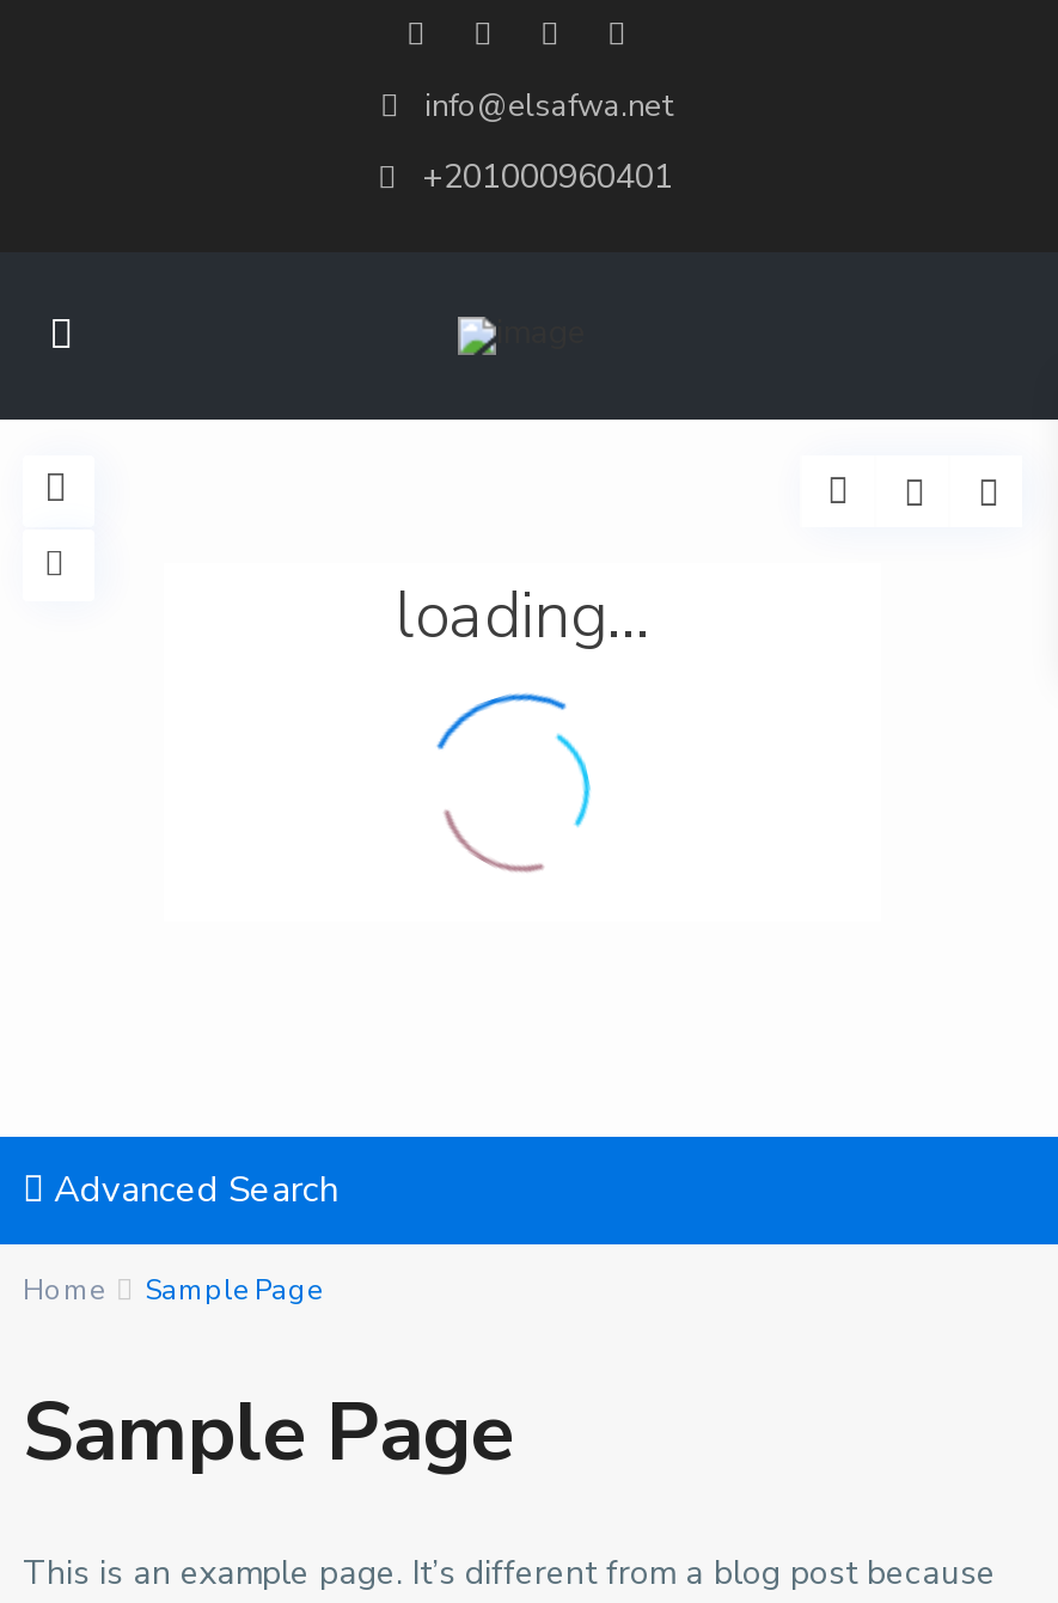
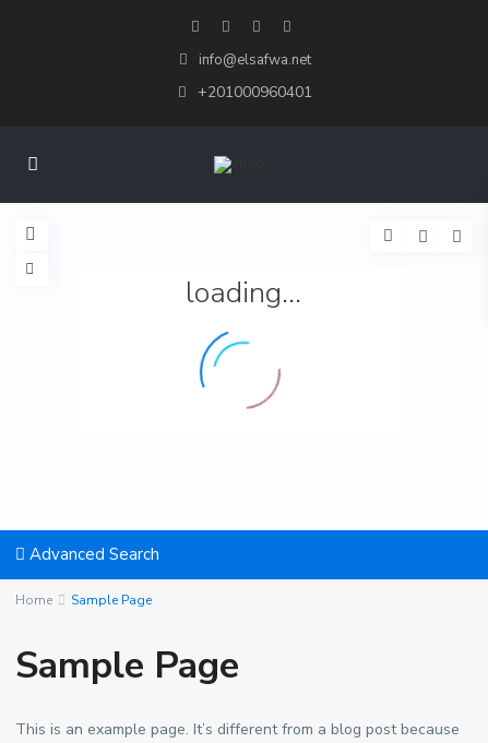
- [image]
+ [image]
